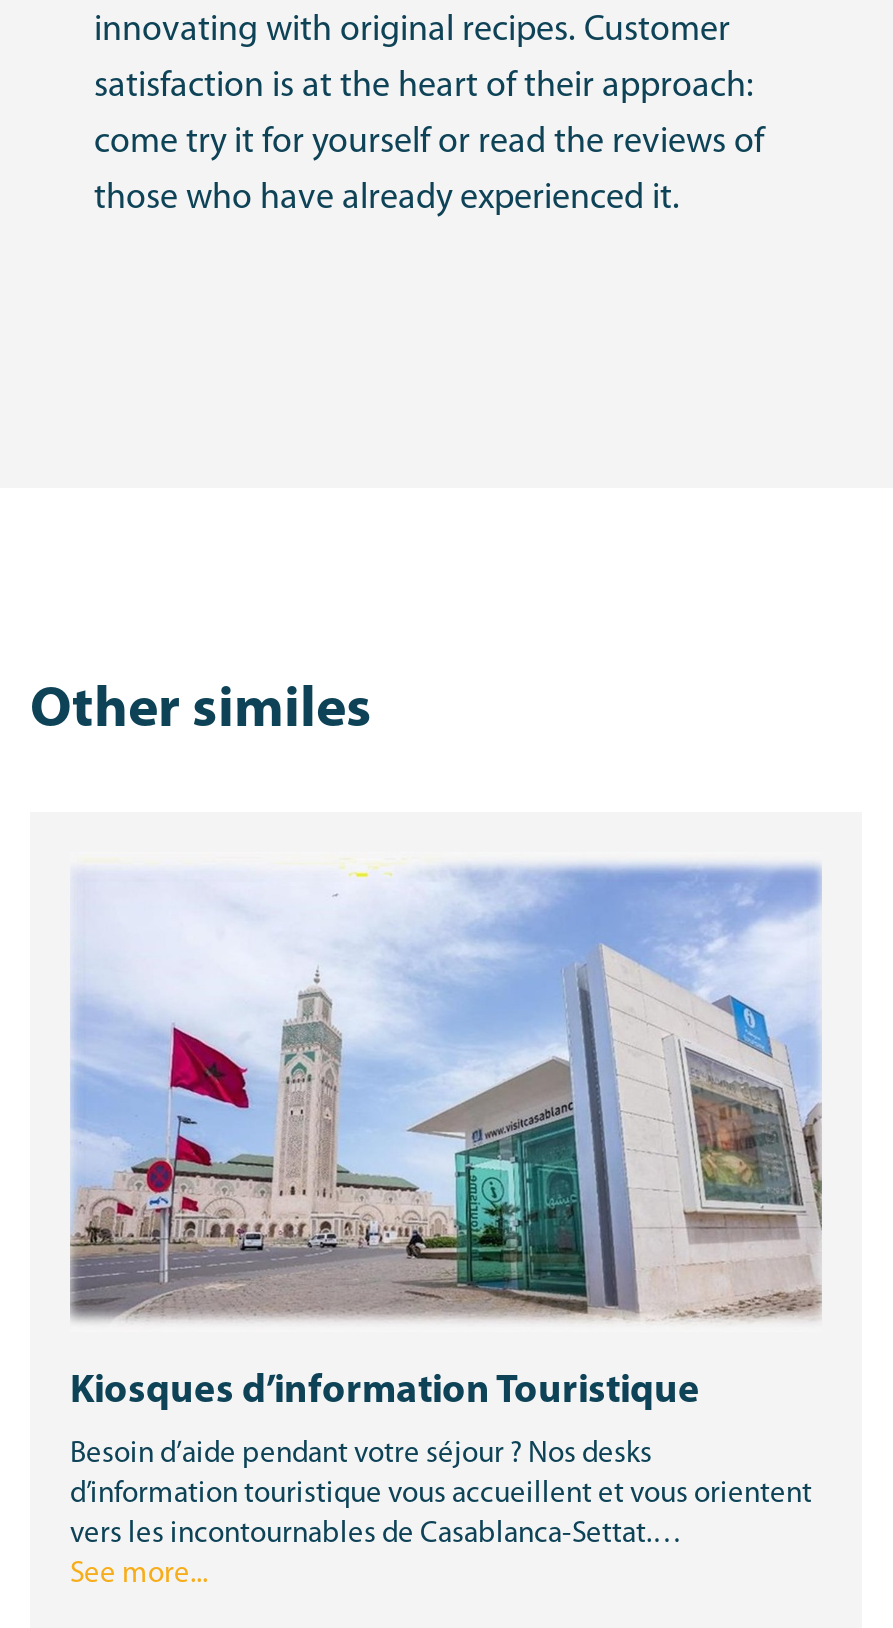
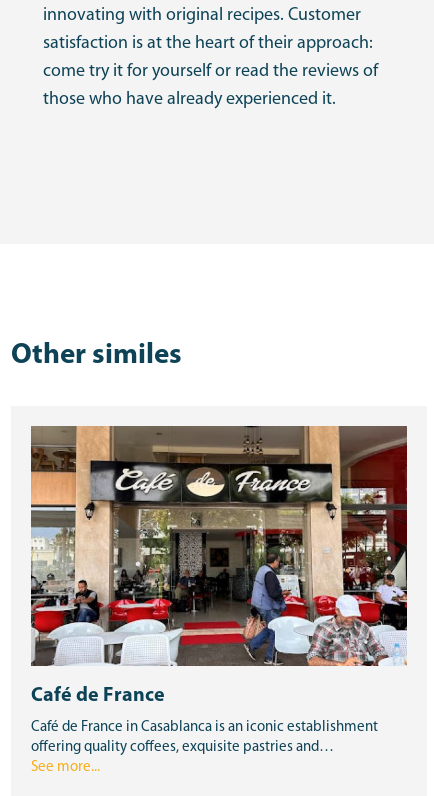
- [image]
- Kiosques d’information Touristique
+ [image]
+ Café de France

- Besoin d’aide pendant votre séjour ? Nos desks
- d’information touristique vous accueillent et vous orientent
- vers les incontournables de Casablanca-Settat.…
+ Café de France in Casablanca is an iconic establishment
+ offering quality coffees, exquisite pastries and…
